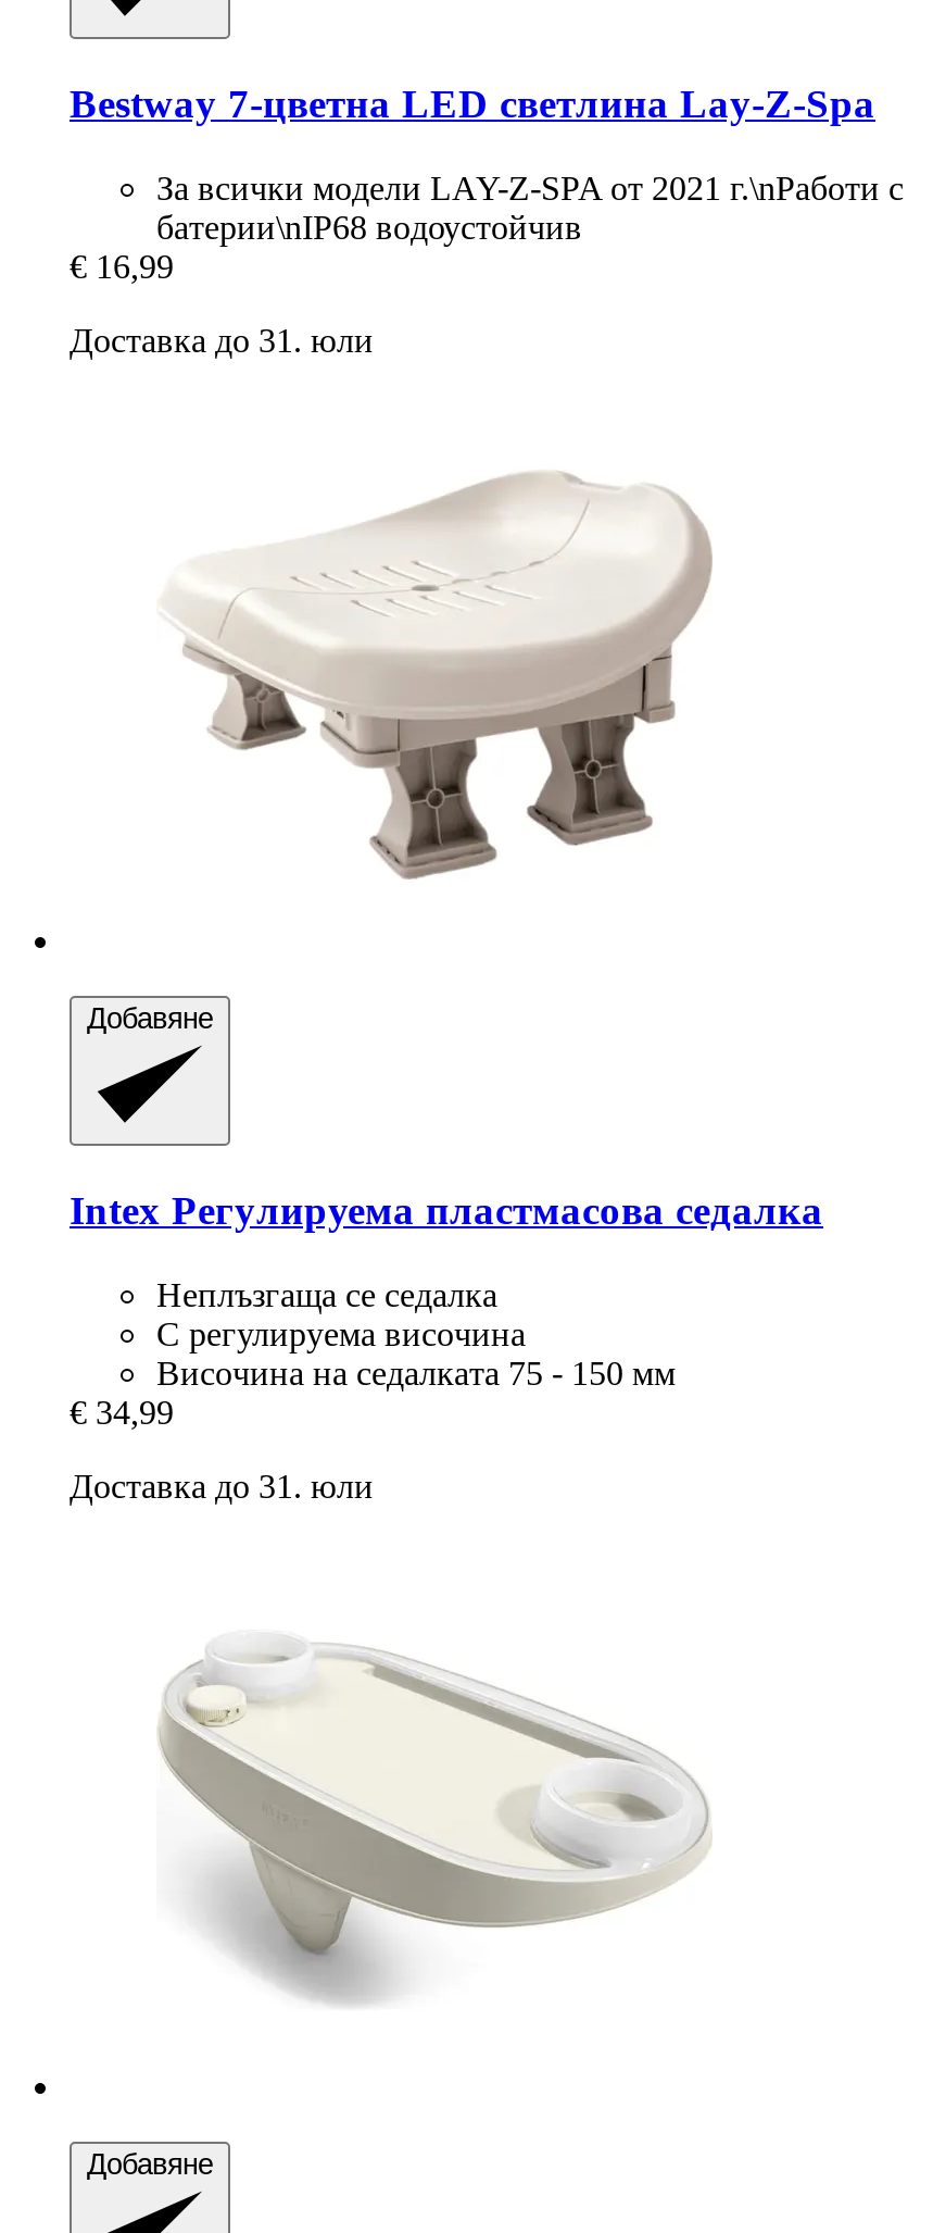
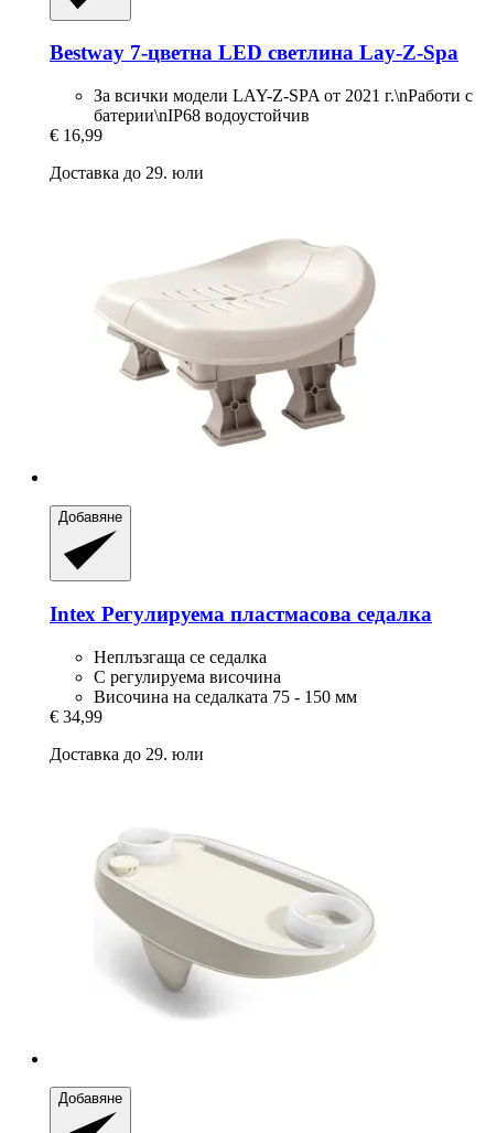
- Доставка до 31. юли
+ Доставка до 29. юли

- Доставка до 31. юли
+ Доставка до 29. юли
